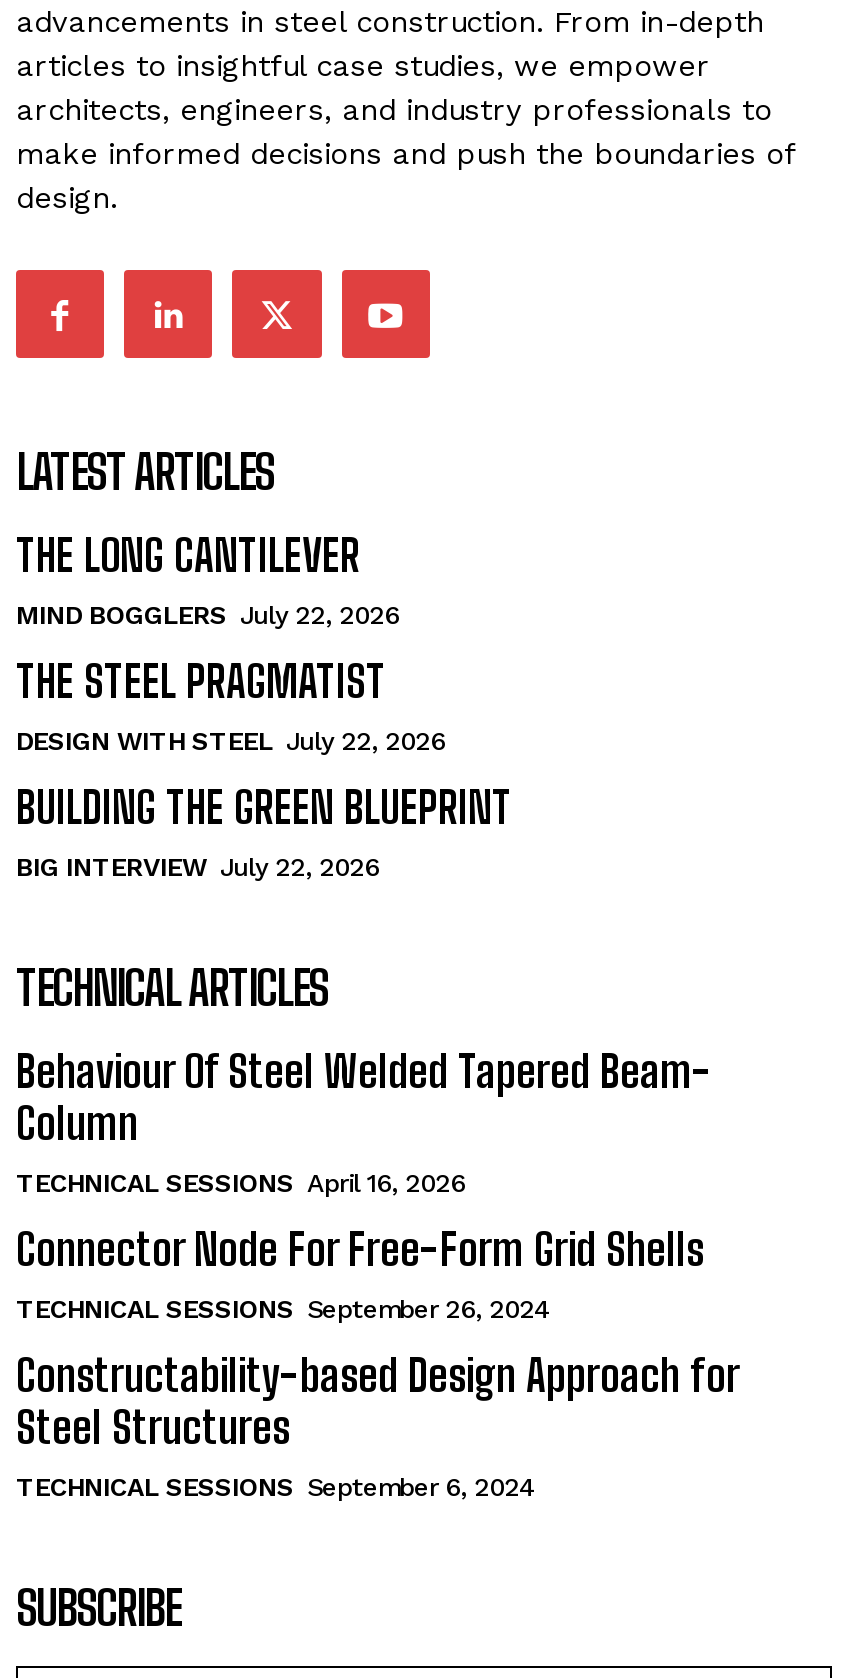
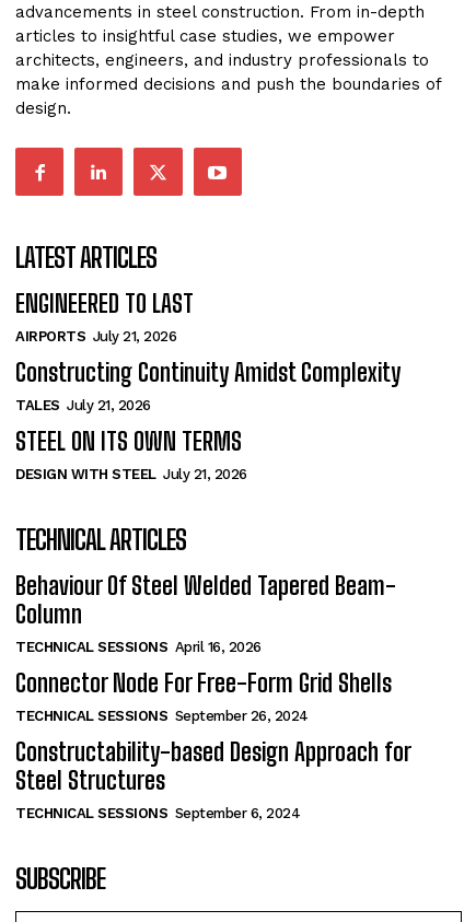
- THE LONG CANTILEVER
- MIND BOGGLERS July 22, 2026
- THE STEEL PRAGMATIST
- DESIGN WITH STEEL July 22, 2026
- BUILDING THE GREEN BLUEPRINT
- BIG INTERVIEW July 22, 2026
+ ENGINEERED TO LAST
+ AIRPORTS July 21, 2026
+ Constructing Continuity Amidst Complexity
+ TALES July 21, 2026
+ STEEL ON ITS OWN TERMS
+ DESIGN WITH STEEL July 21, 2026
